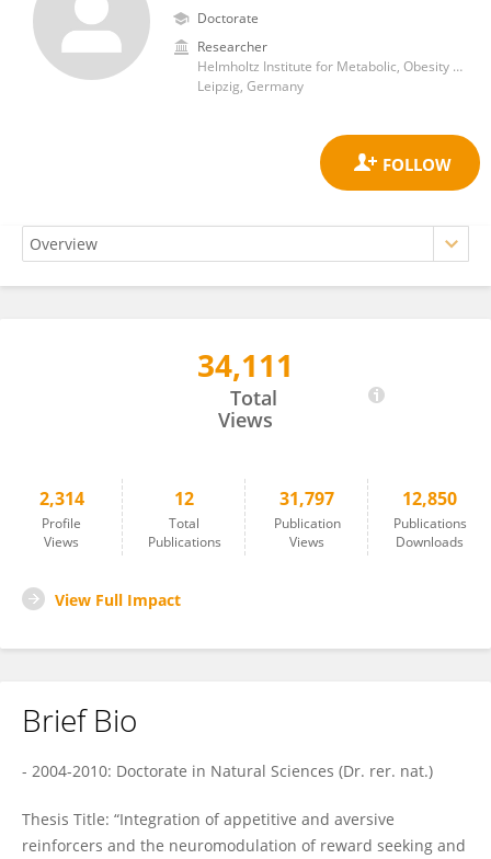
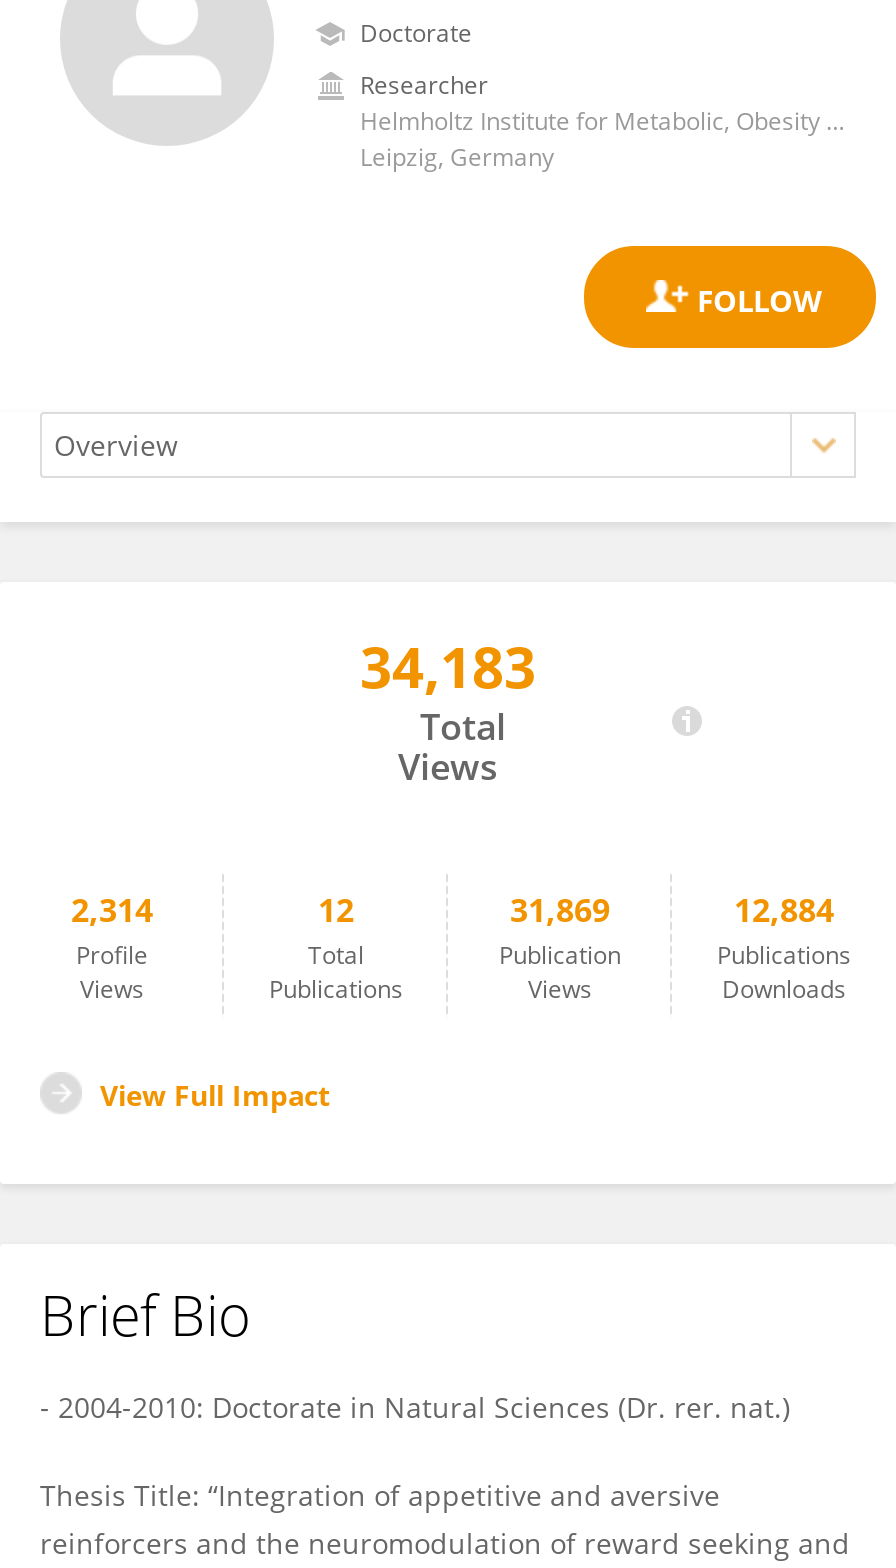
- 34,111
+ 34,183

- 31,797
+ 31,869

- 12,850
+ 12,884
